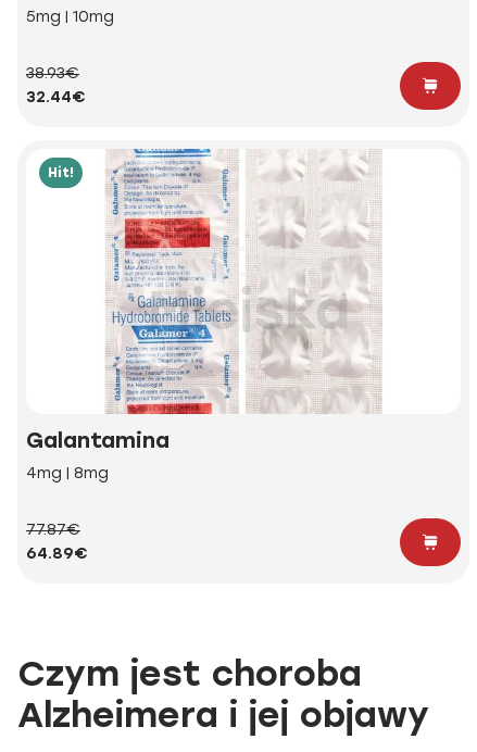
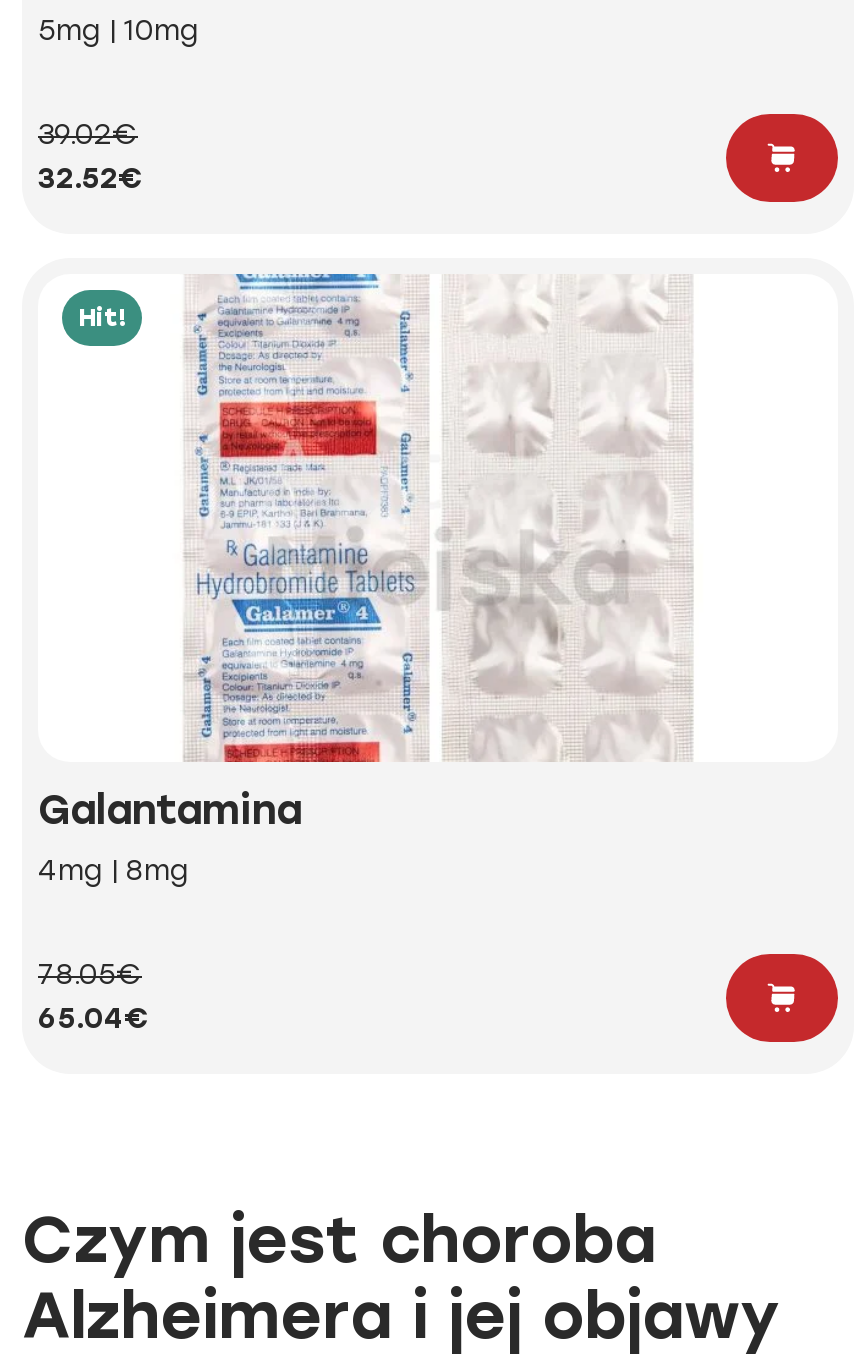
- 38.93€
+ 39.02€

- 32.44€
+ 32.52€

- 77.87€
+ 78.05€

- 64.89€
+ 65.04€
